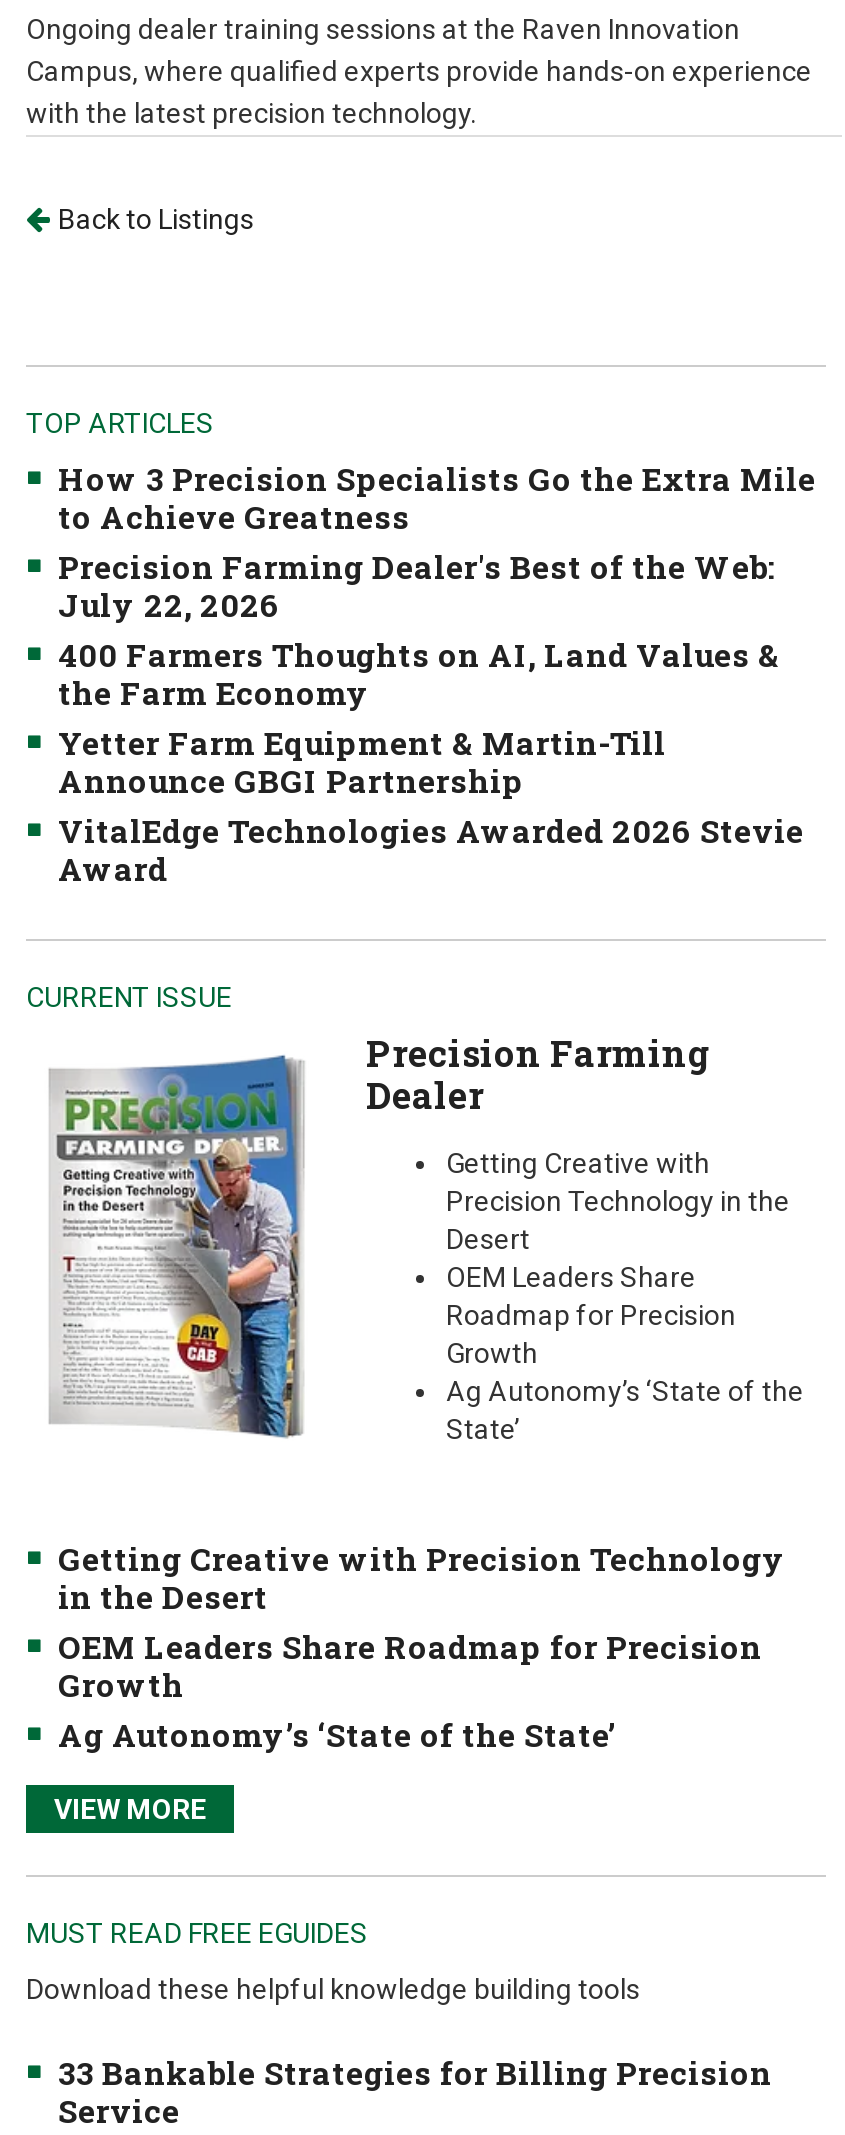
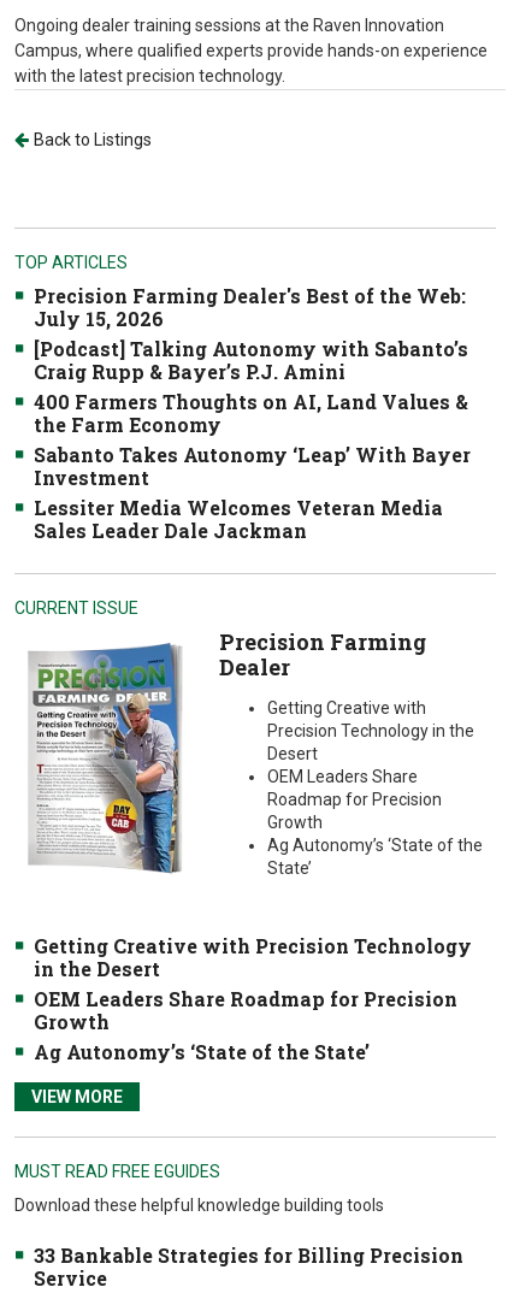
- How 3 Precision Specialists Go the Extra Mile
- to Achieve Greatness

moved up: Precision Farming Dealer's Best of the Web:

- July 22, 2026
+ July 15, 2026
+ [Podcast] Talking Autonomy with Sabanto’s
+ Craig Rupp & Bayer’s P.J. Amini

- Yetter Farm Equipment & Martin-Till
- Announce GBGI Partnership
- VitalEdge Technologies Awarded 2026 Stevie
- Award
+ Sabanto Takes Autonomy ‘Leap’ With Bayer
+ Investment
+ Lessiter Media Welcomes Veteran Media
+ Sales Leader Dale Jackman
